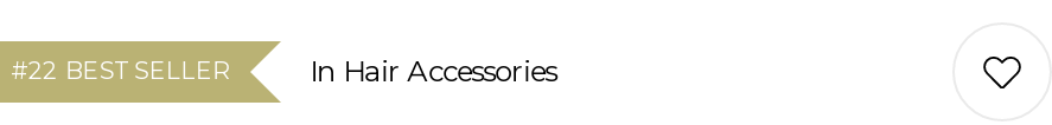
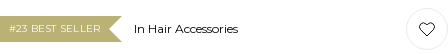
- #22 BEST SELLER
+ #23 BEST SELLER
